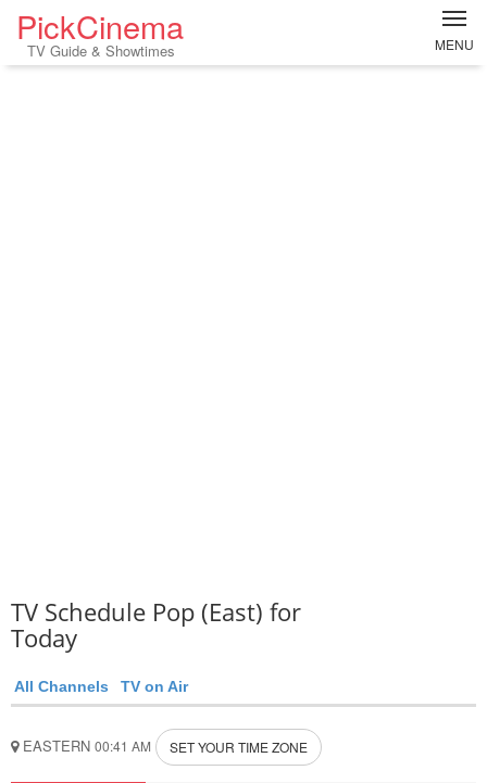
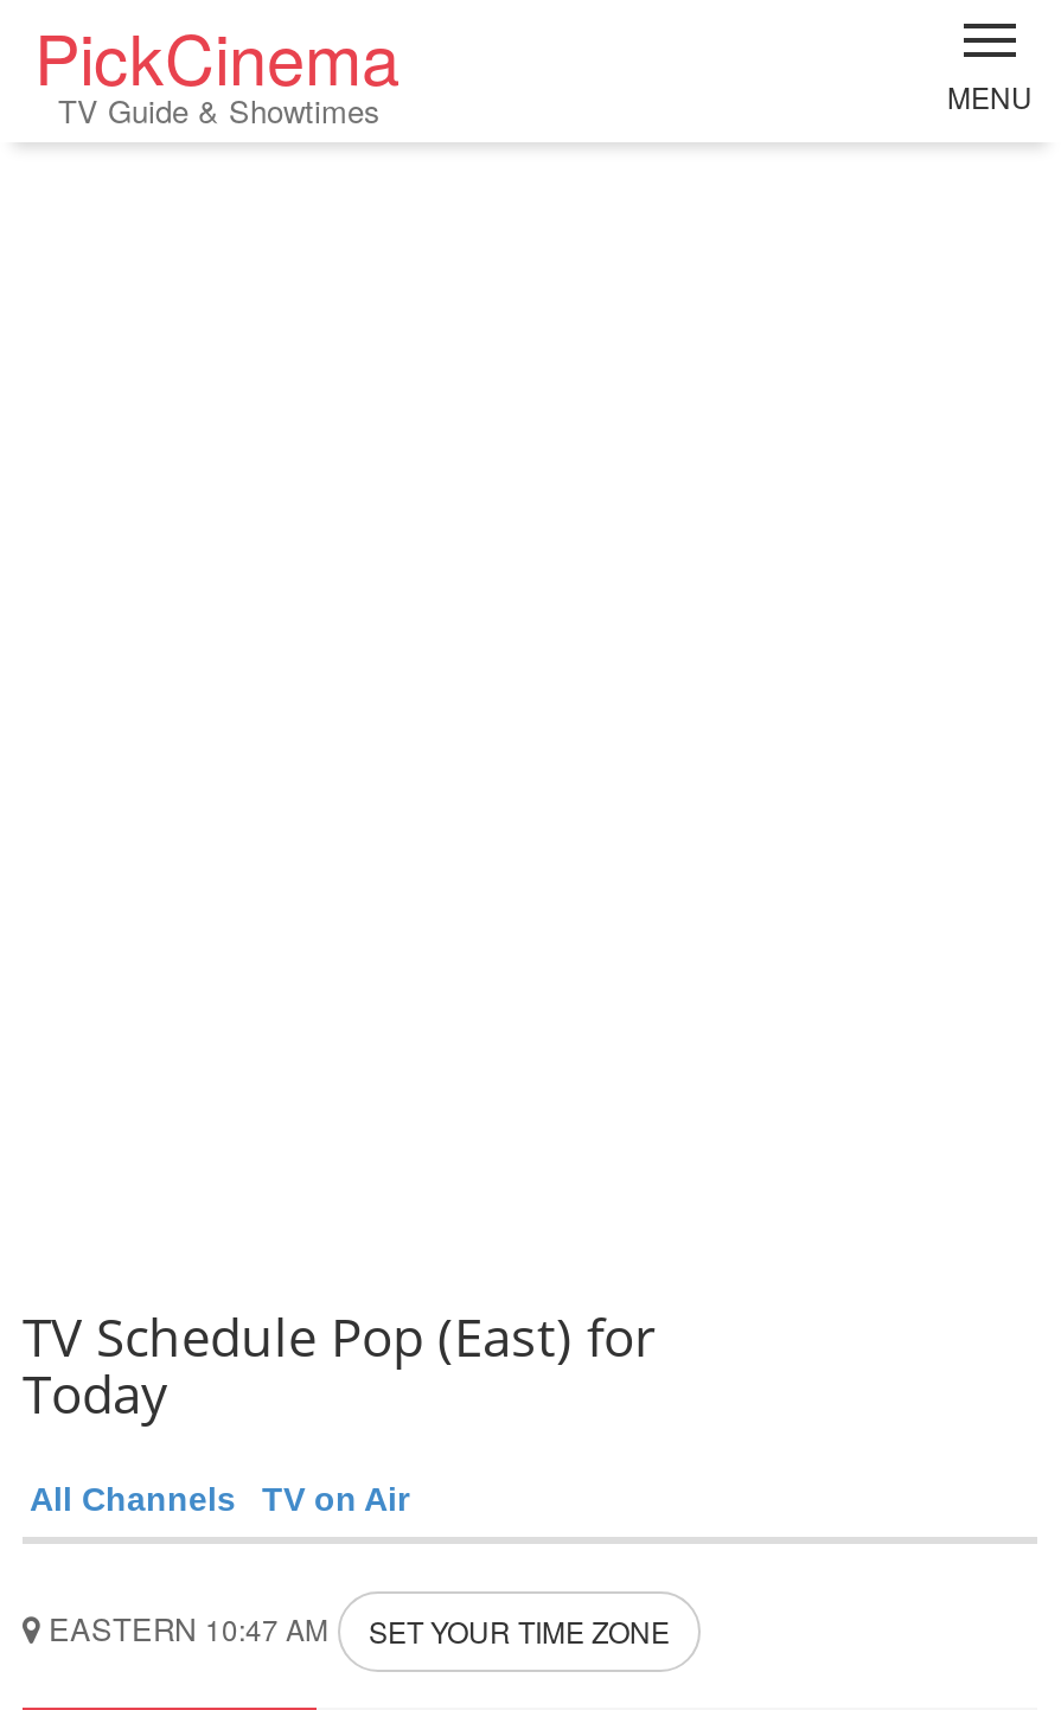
- EASTERN 00:41 AM SET YOUR TIME ZONE
+ EASTERN 10:47 AM SET YOUR TIME ZONE
